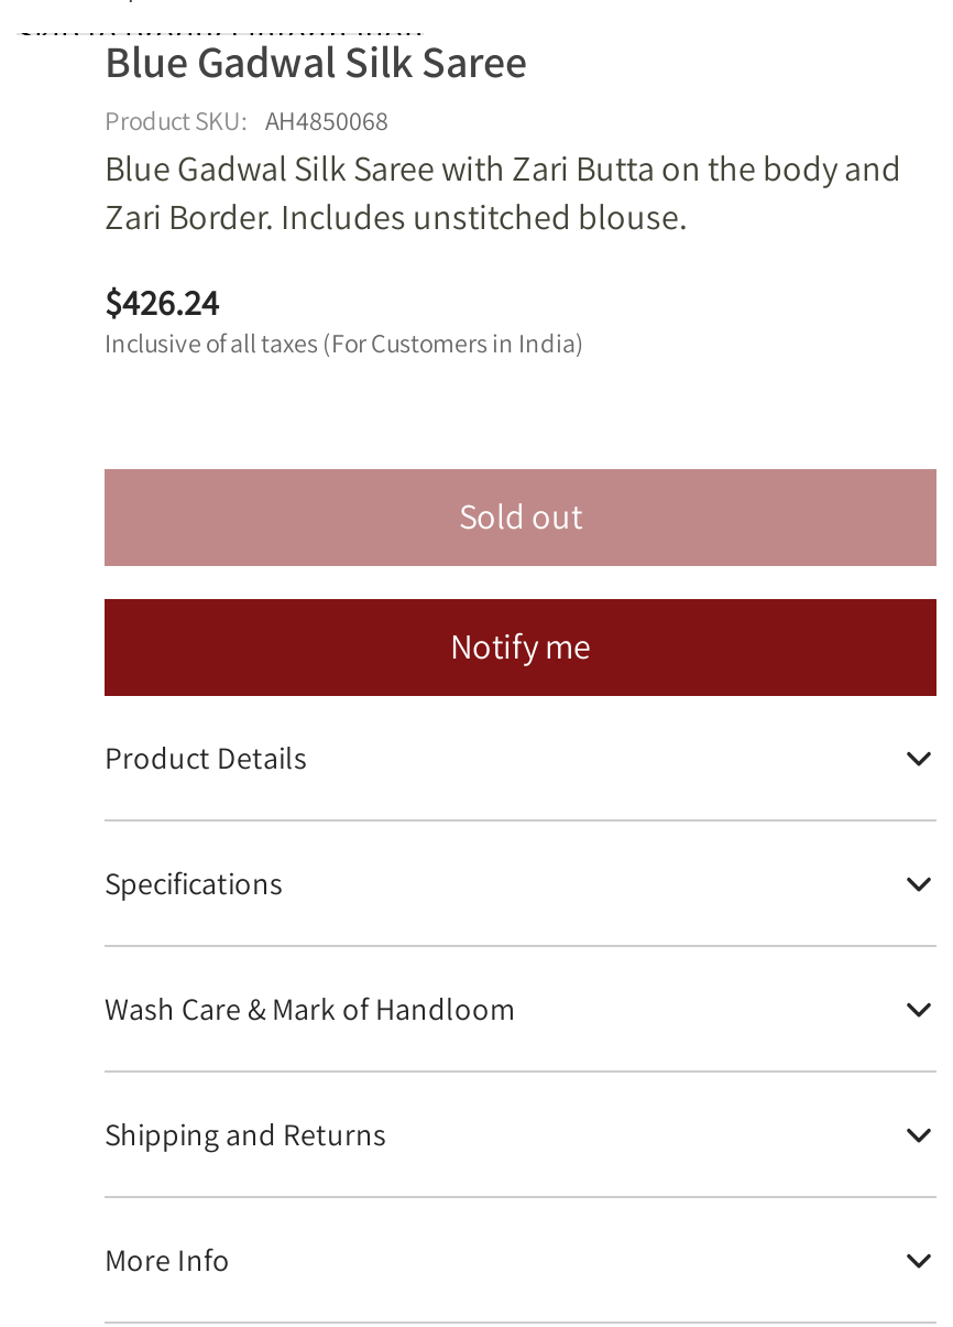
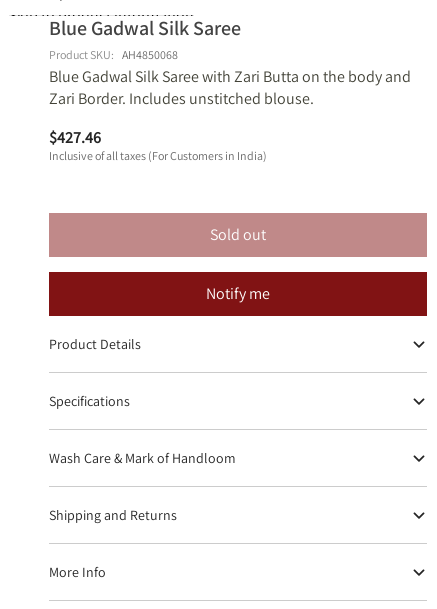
- $426.24
+ $427.46
